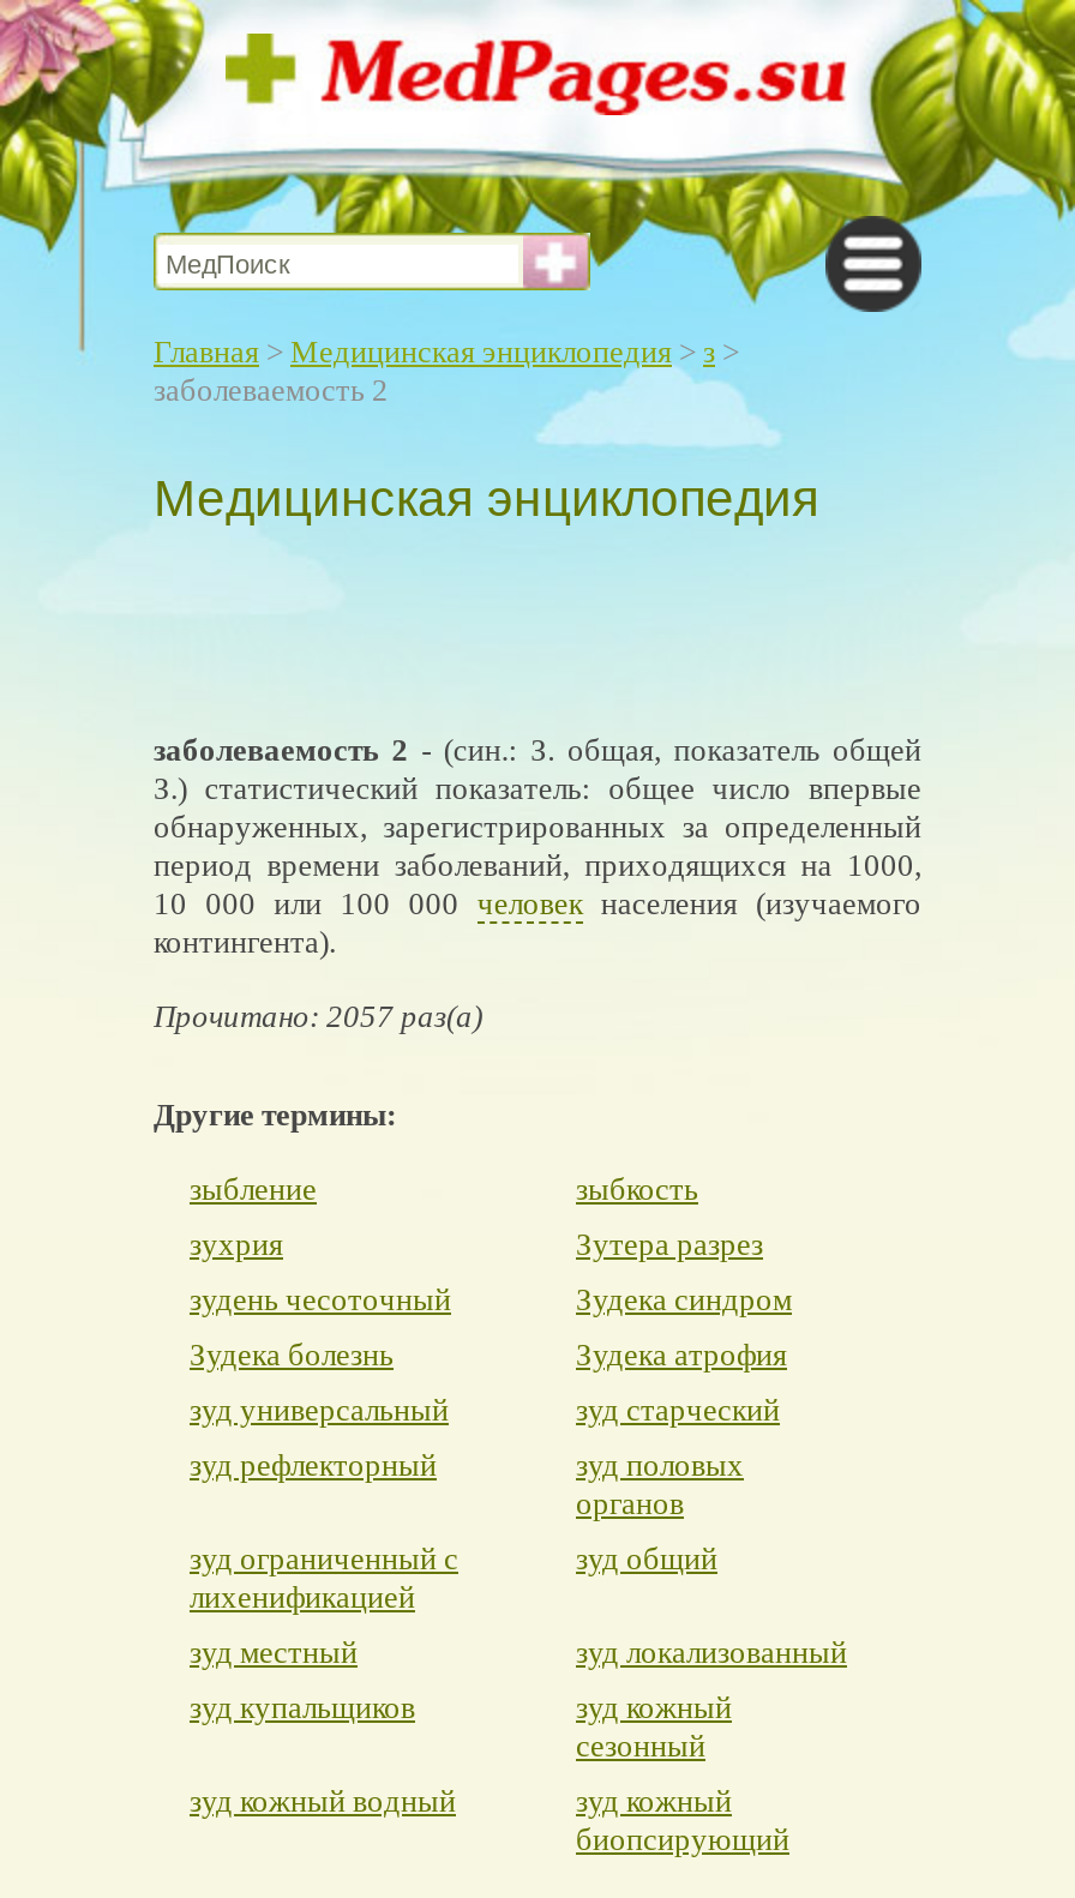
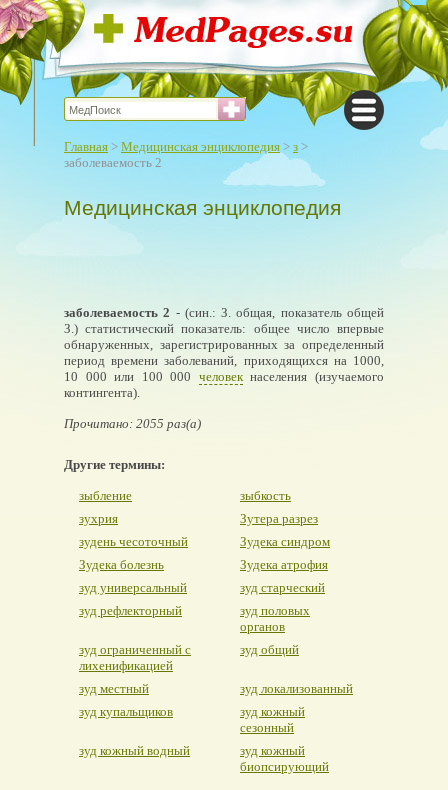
- Прочитано: 2057 раз(а)
+ Прочитано: 2055 раз(а)
